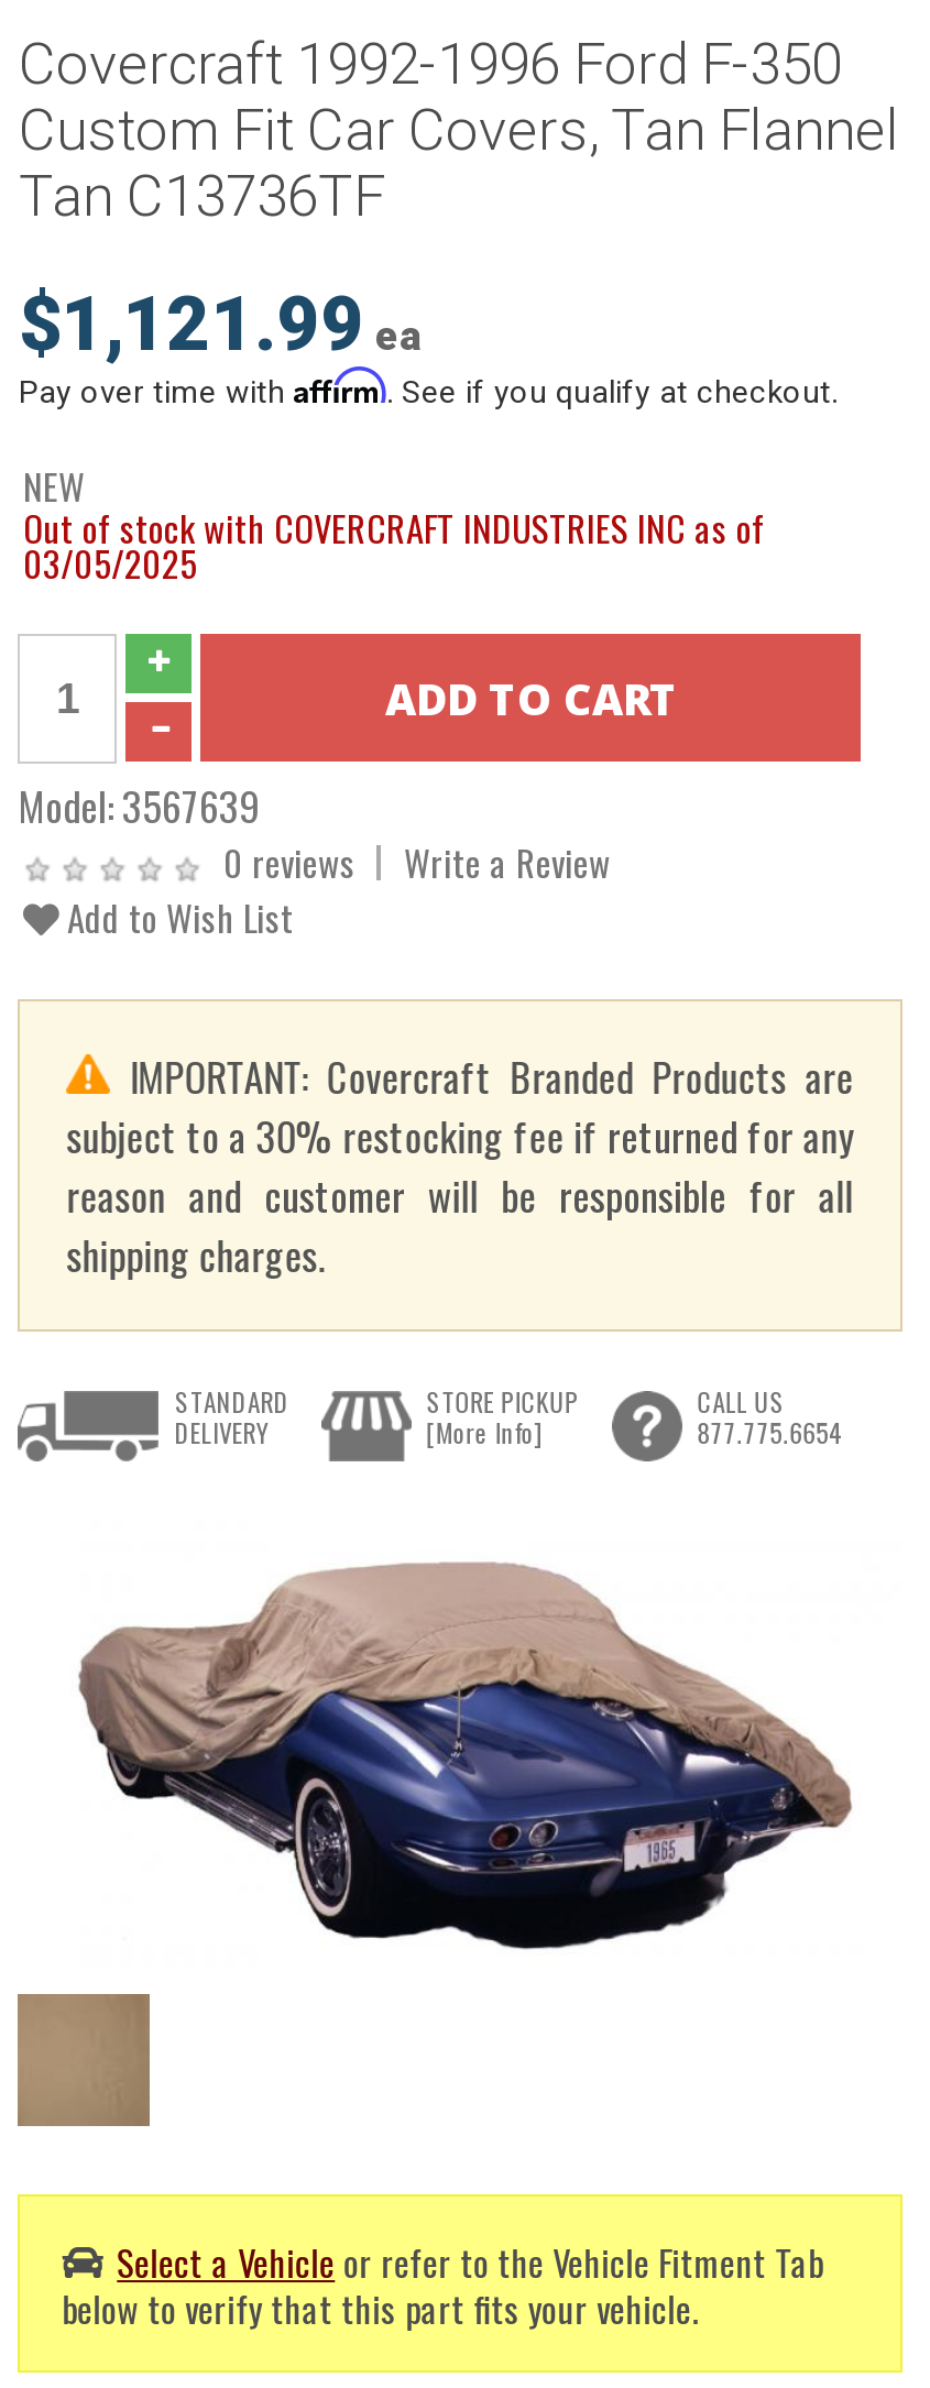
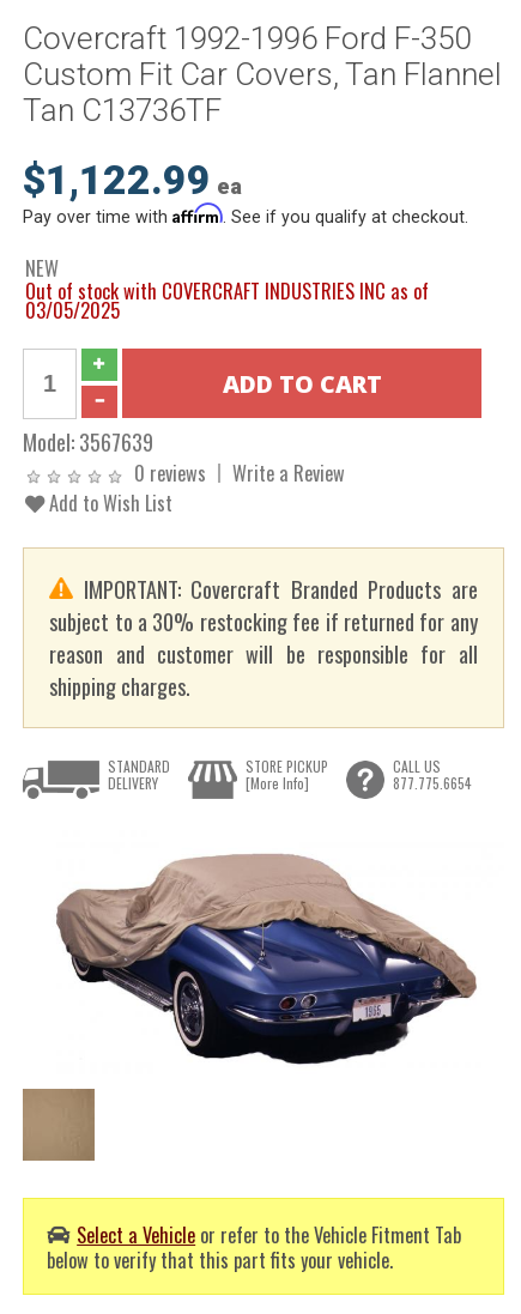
- $1,121.99 ea
+ $1,122.99 ea
